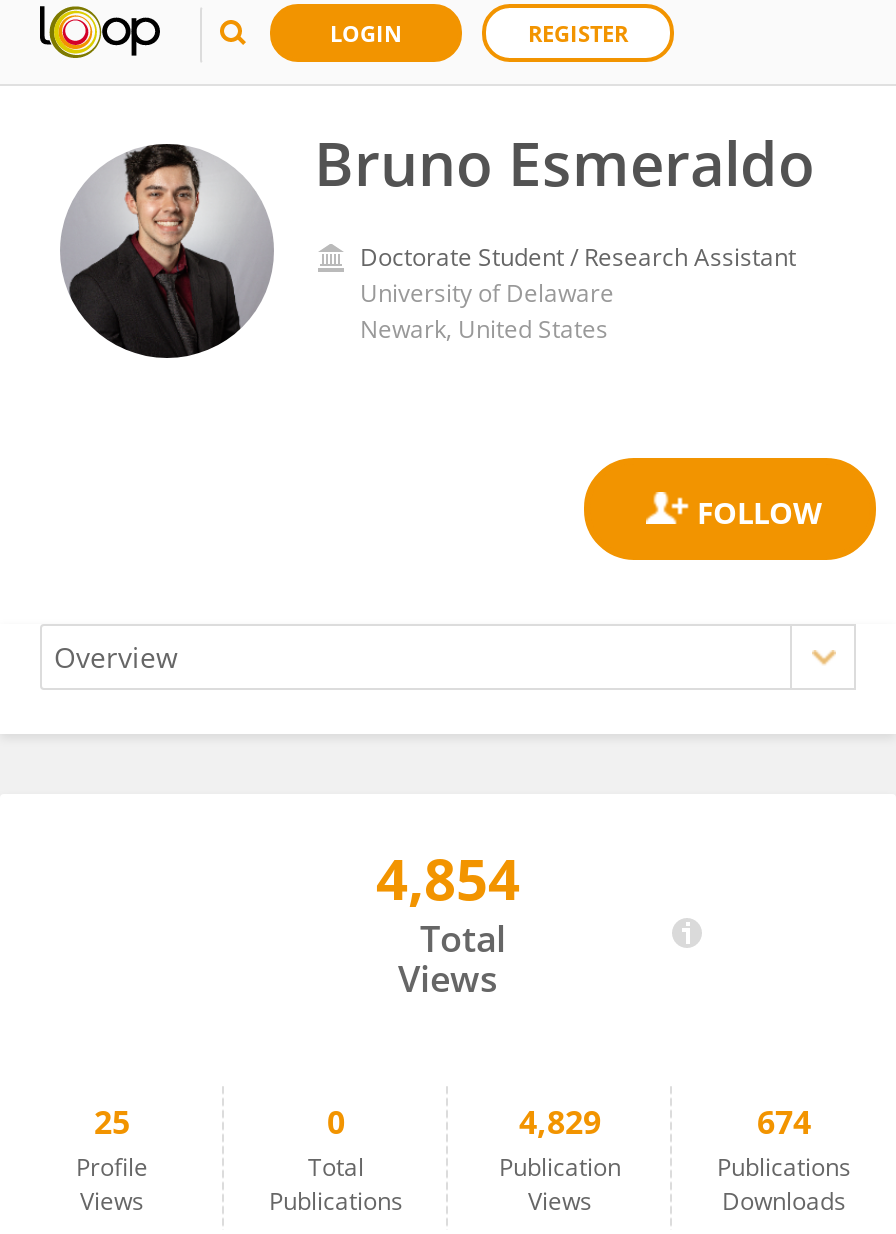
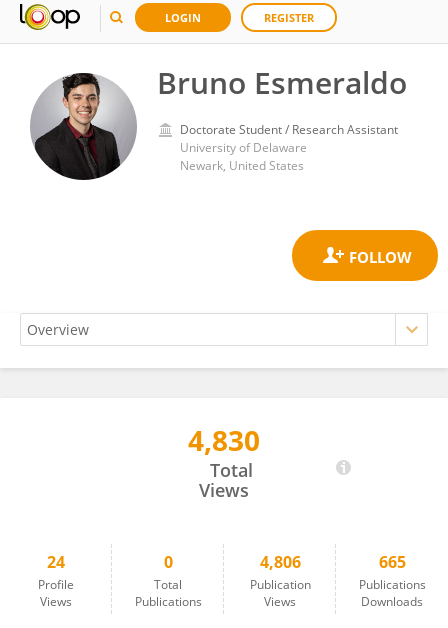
- 4,854
+ 4,830

- 25
+ 24

- 4,829
+ 4,806

- 674
+ 665
